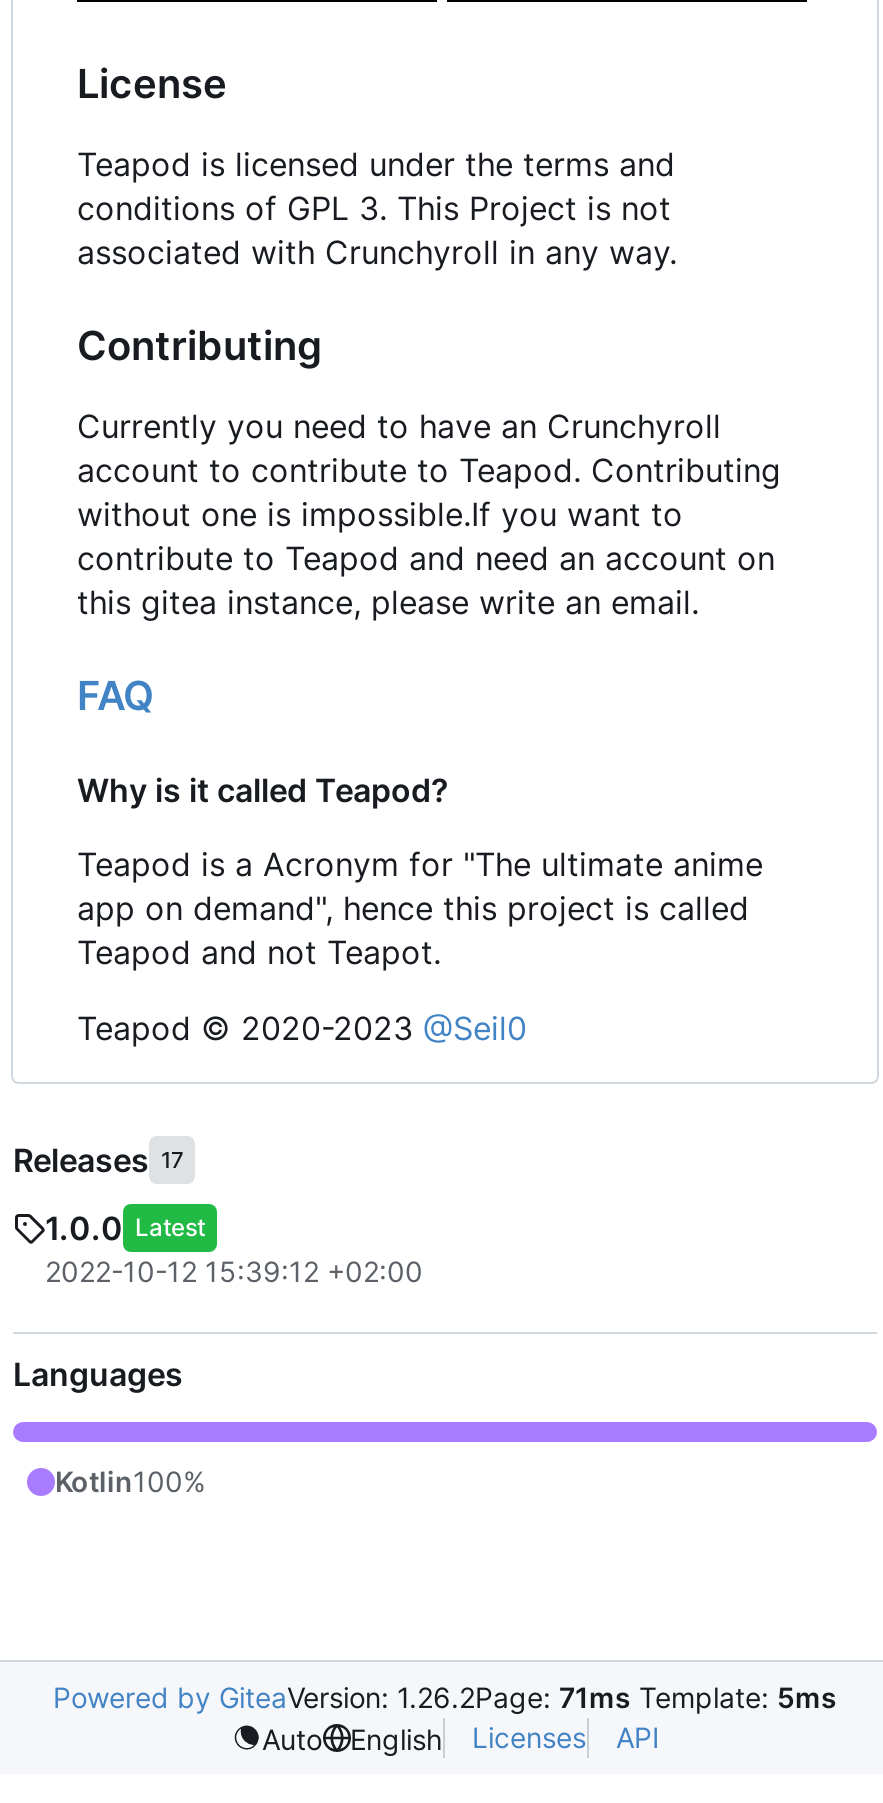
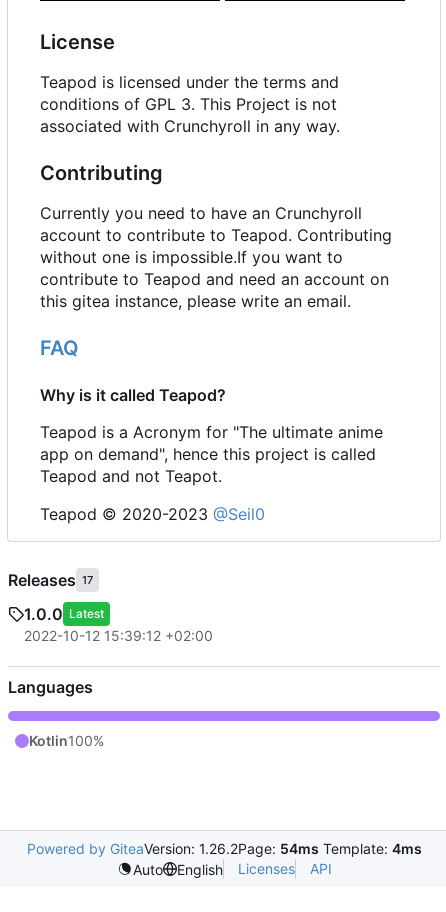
- Powered by GiteaVersion: 1.26.2Page: 71ms Template: 5ms
+ Powered by GiteaVersion: 1.26.2Page: 54ms Template: 4ms
